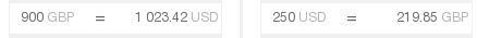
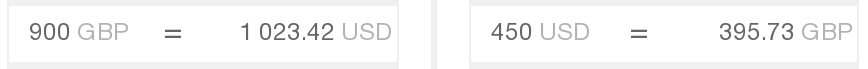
- 250 USD
+ 450 USD

- 219.85 GBP
+ 395.73 GBP
